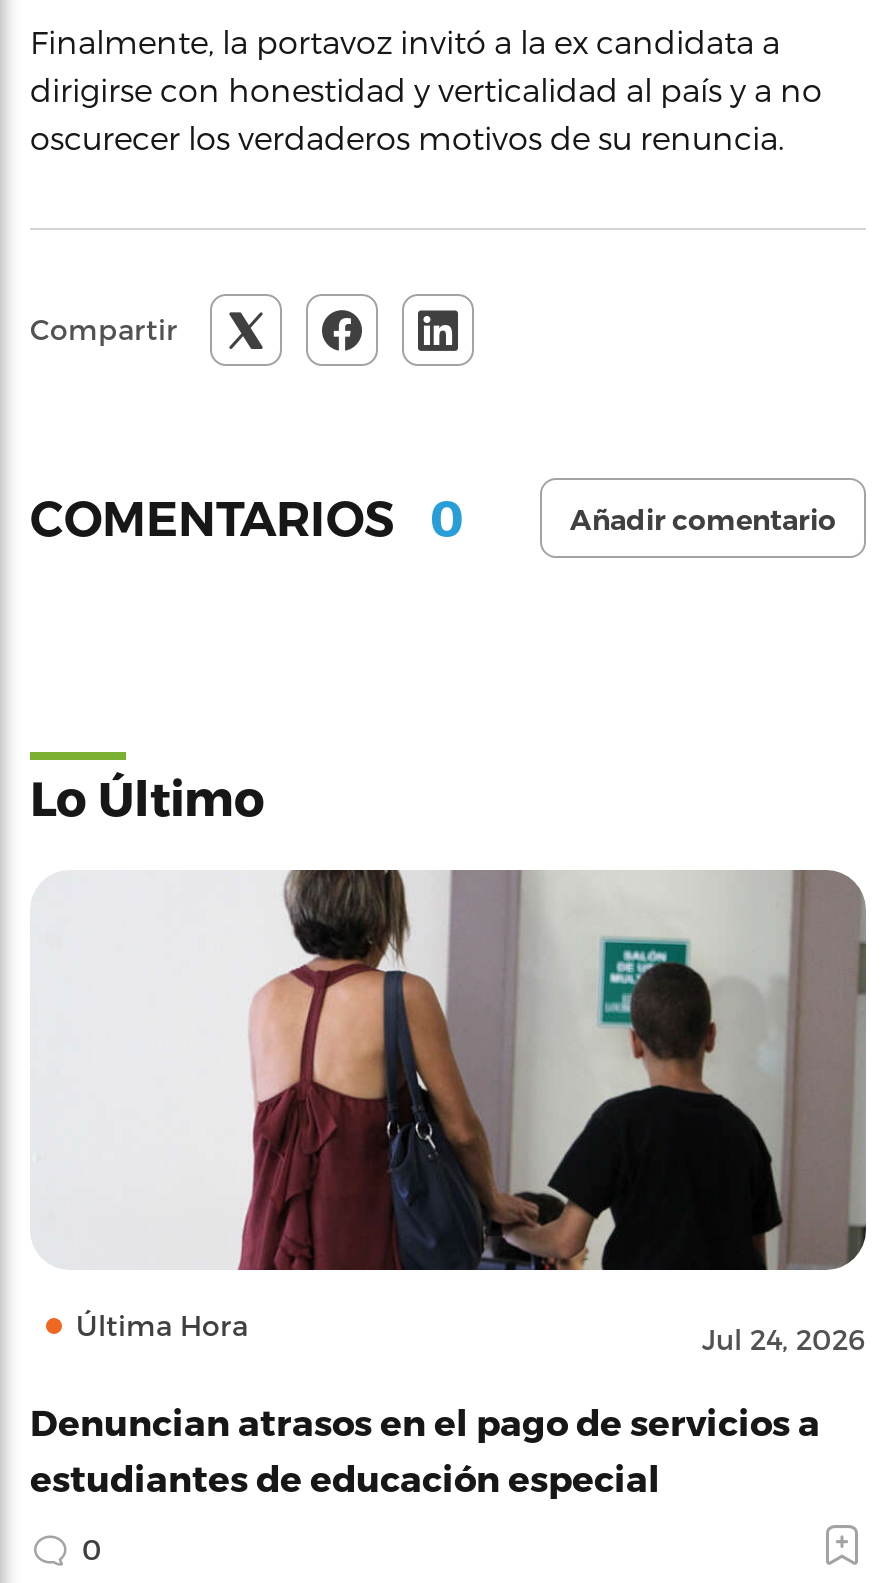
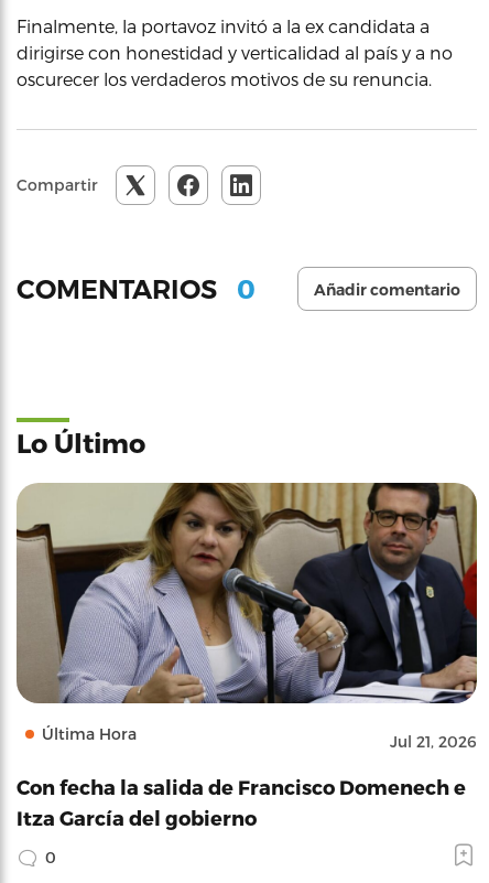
- [image]
- Jul 24, 2026
+ [image]
+ Jul 21, 2026

- Denuncian atrasos en el pago de servicios a
- estudiantes de educación especial
+ Con fecha la salida de Francisco Domenech e
+ Itza García del gobierno
